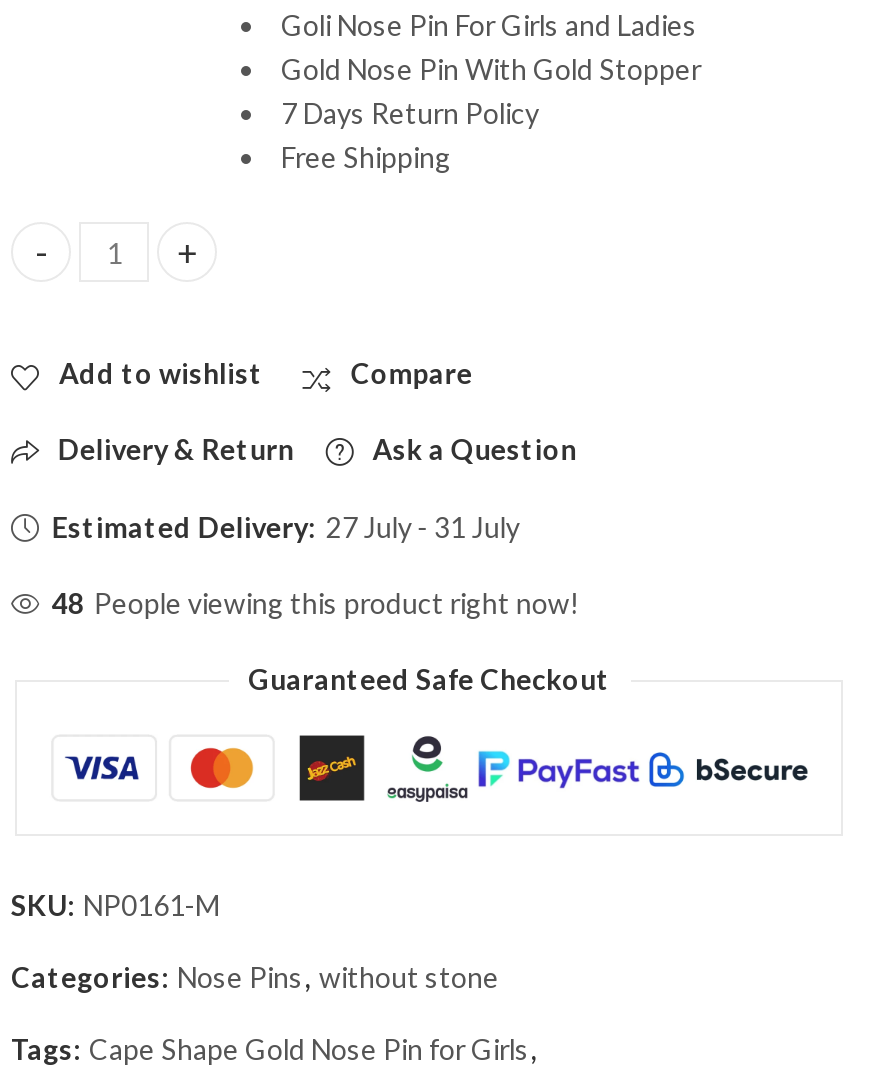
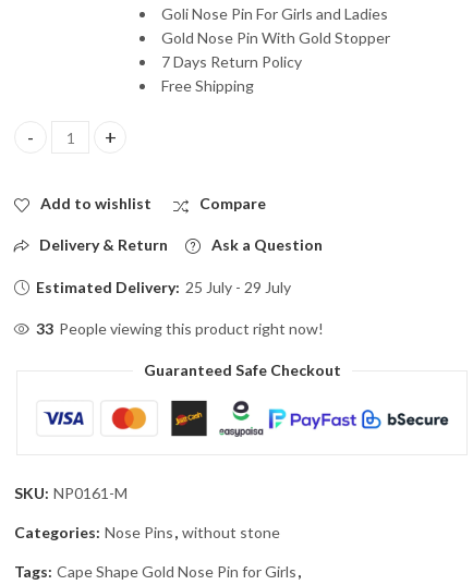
- Estimated Delivery: 27 July - 31 July
+ Estimated Delivery: 25 July - 29 July

- 48 People viewing this product right now!
+ 33 People viewing this product right now!
